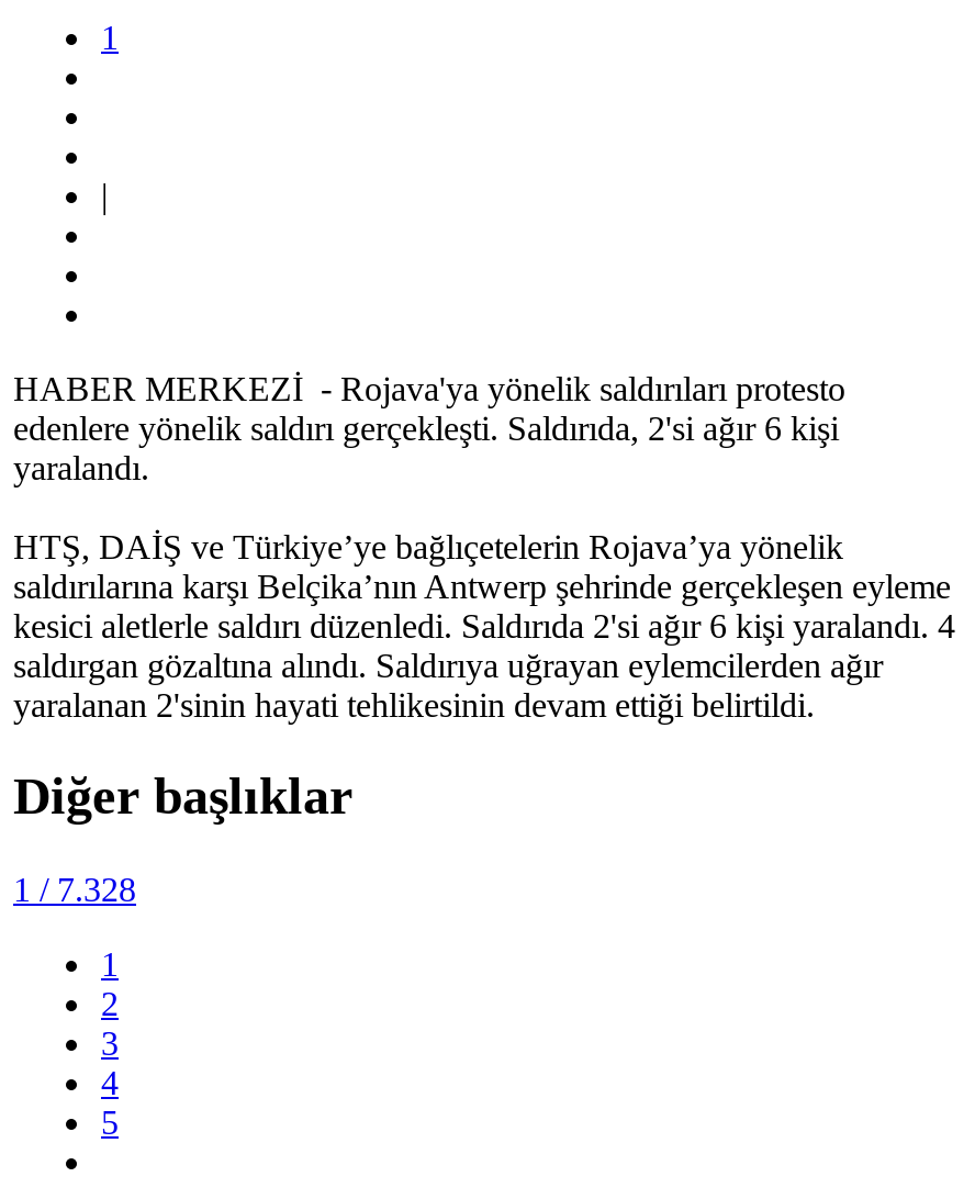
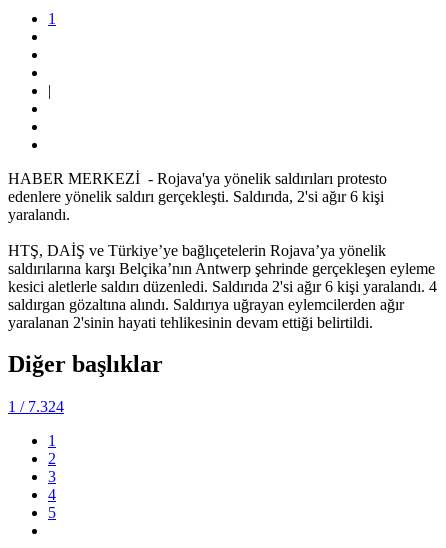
- 1 / 7.328
+ 1 / 7.324
